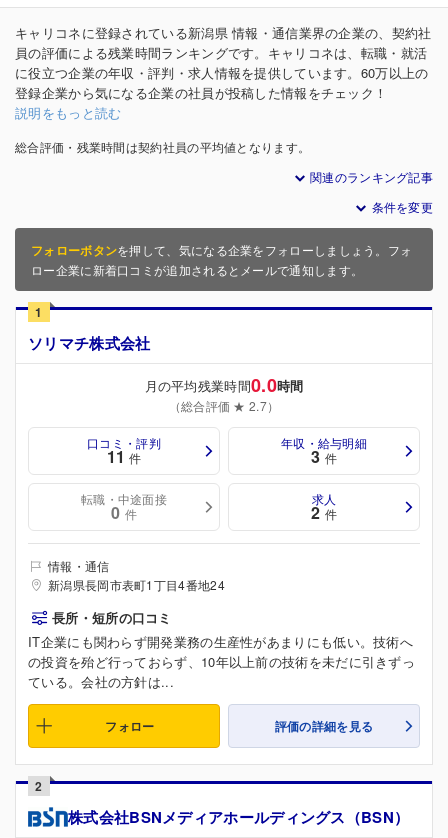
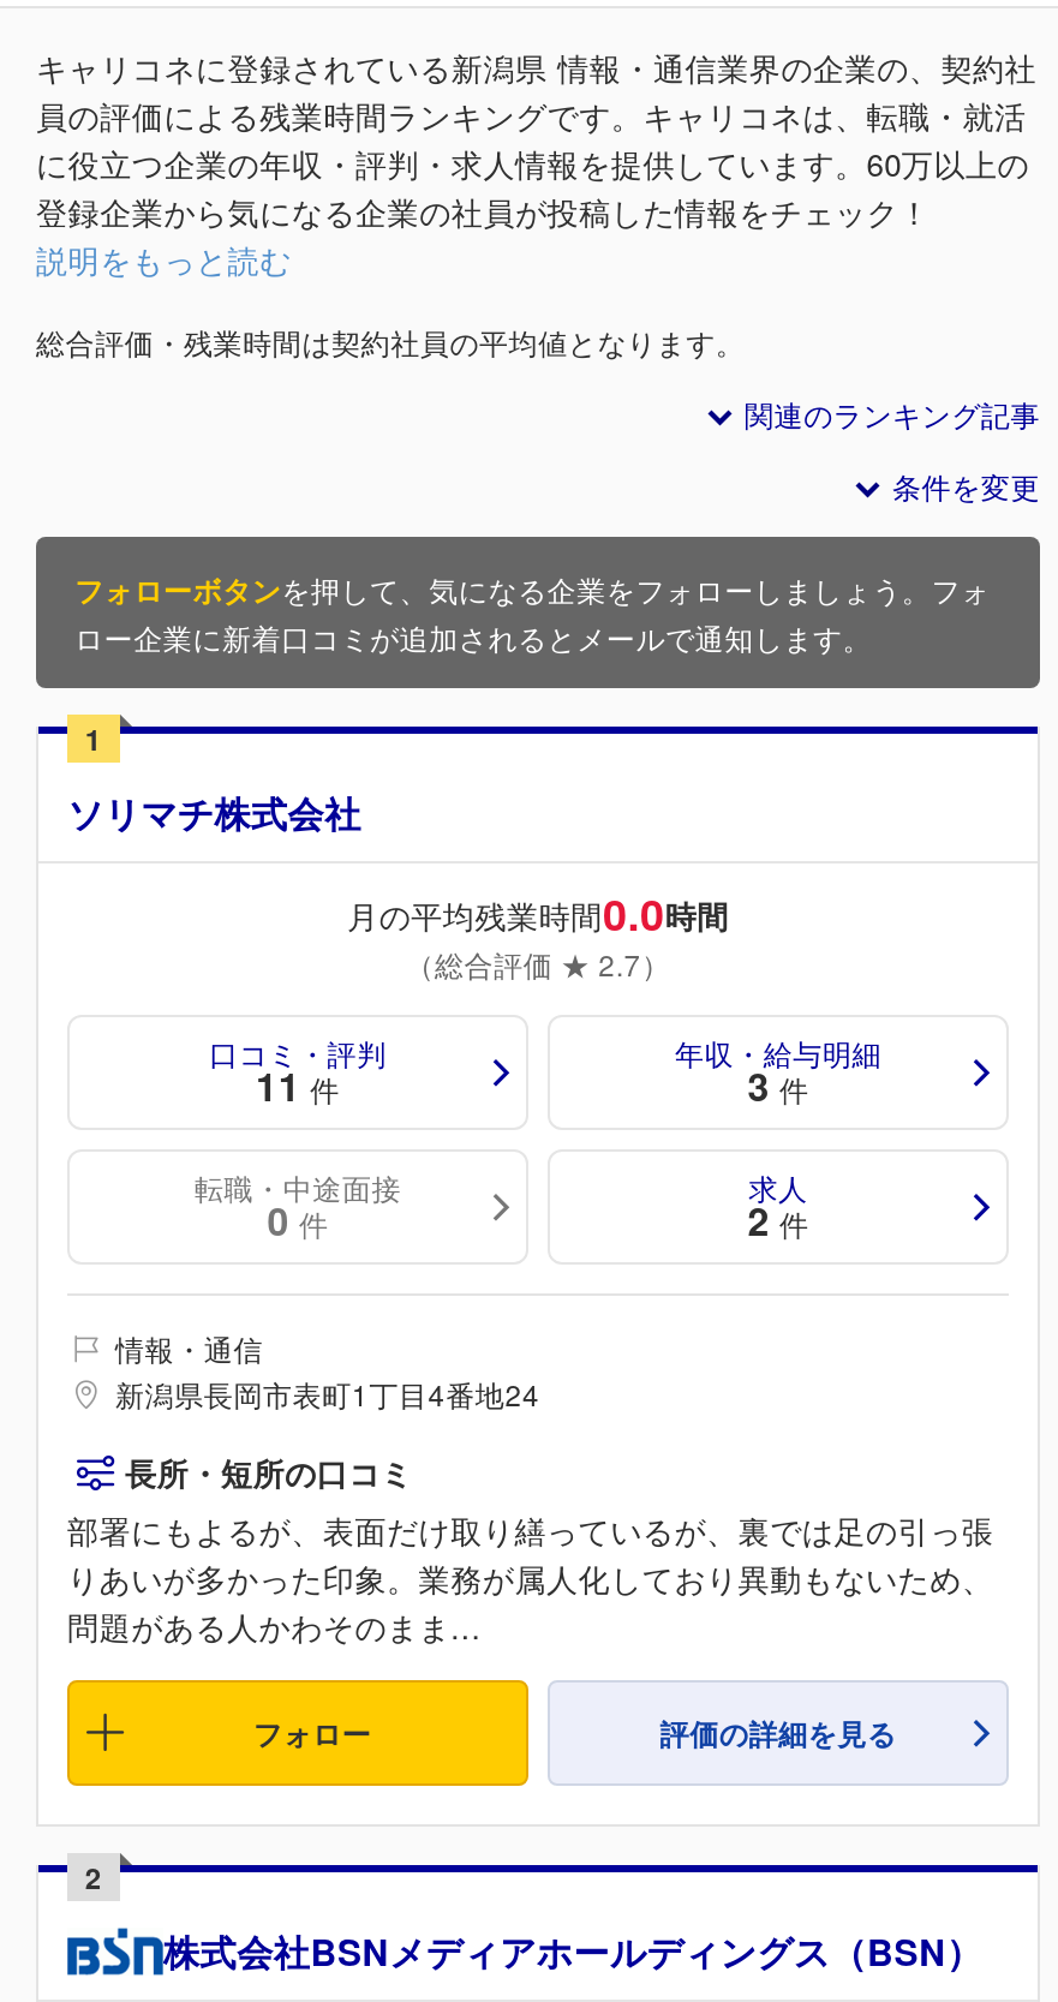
- IT企業にも関わらず開発業務の生産性があまりにも低い。技術へ
- の投資を殆ど行っておらず、10年以上前の技術を未だに引きずっ
- ている。会社の方針は...
+ 部署にもよるが、表面だけ取り繕っているが、裏では足の引っ張
+ りあいが多かった印象。業務が属人化しており異動もないため、
+ 問題がある人かわそのまま...
